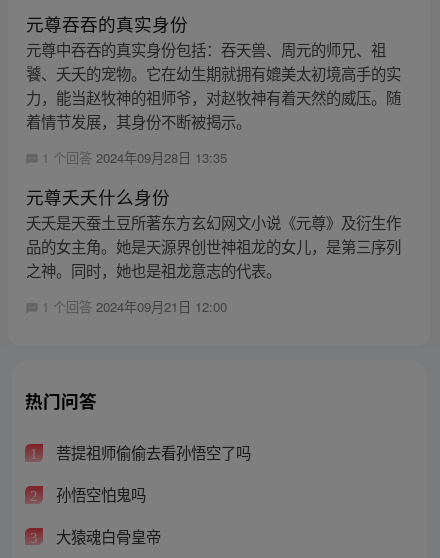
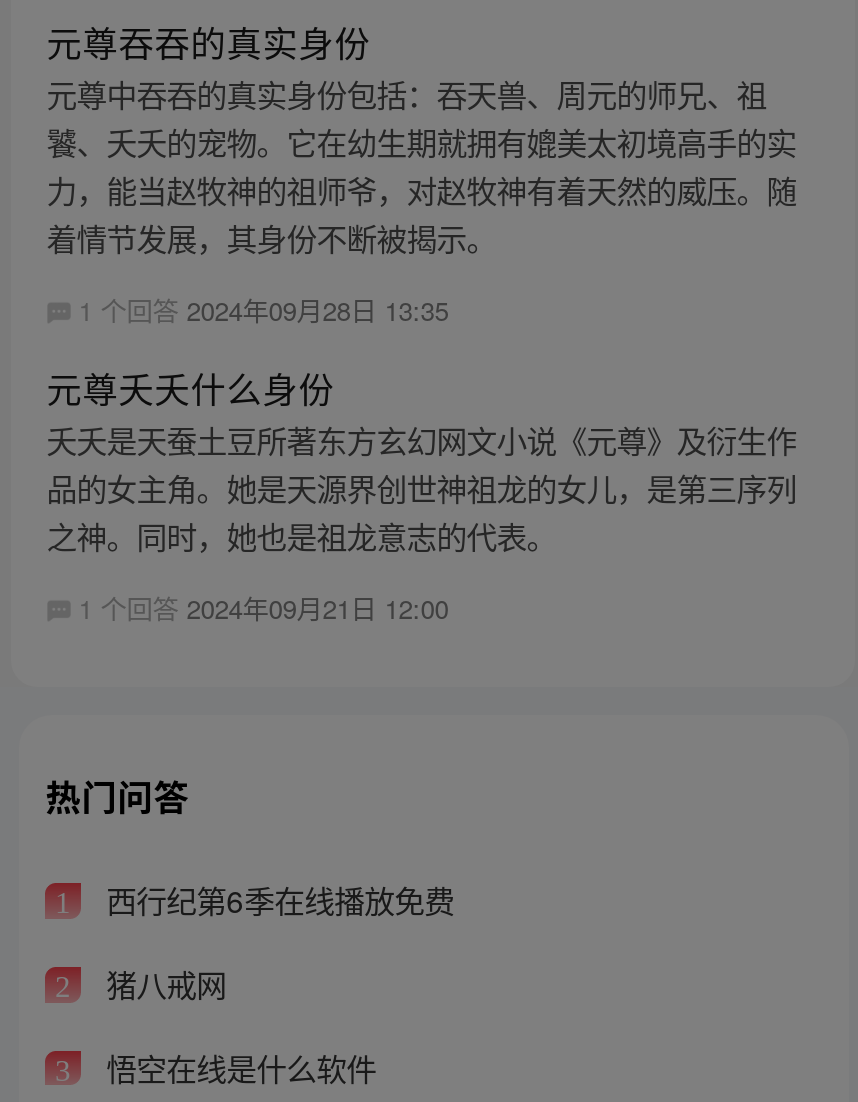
- 菩提祖师偷偷去看孙悟空了吗
+ 西行纪第6季在线播放免费

- 孙悟空怕鬼吗
+ 猪八戒网

- 大猿魂白骨皇帝
+ 悟空在线是什么软件
